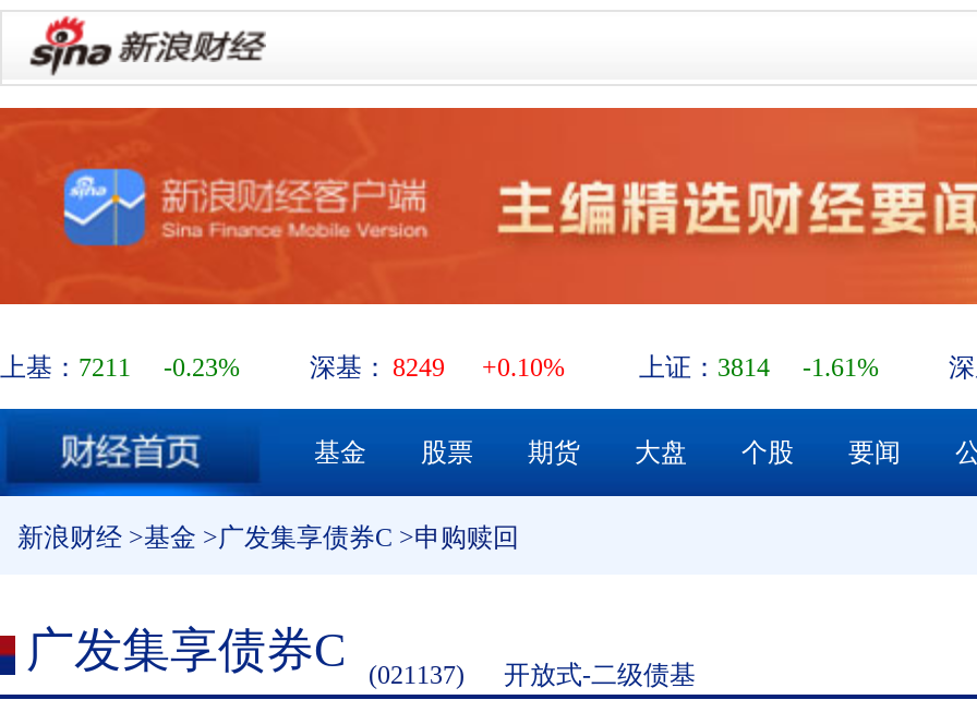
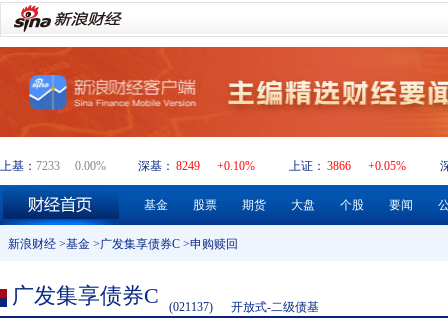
- 上基：7211
+ 上基：7233

- -0.23%
+ 0.00%

- 上证：3814
+ 上证： 3866

- -1.61%
+ +0.05%
